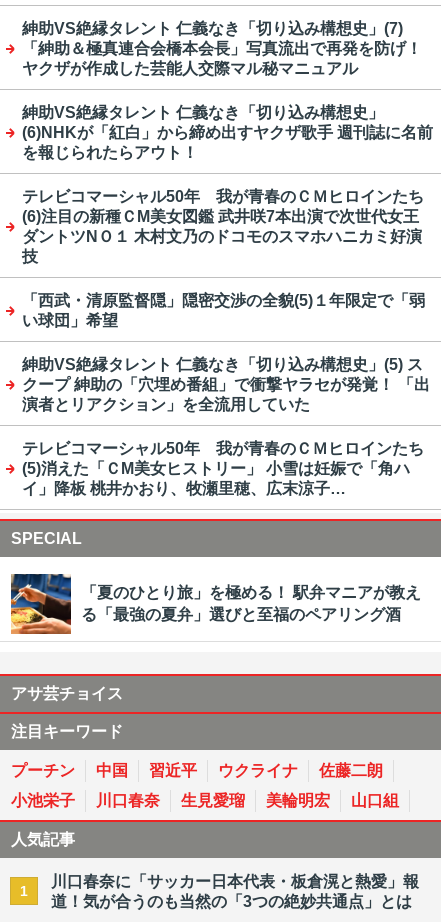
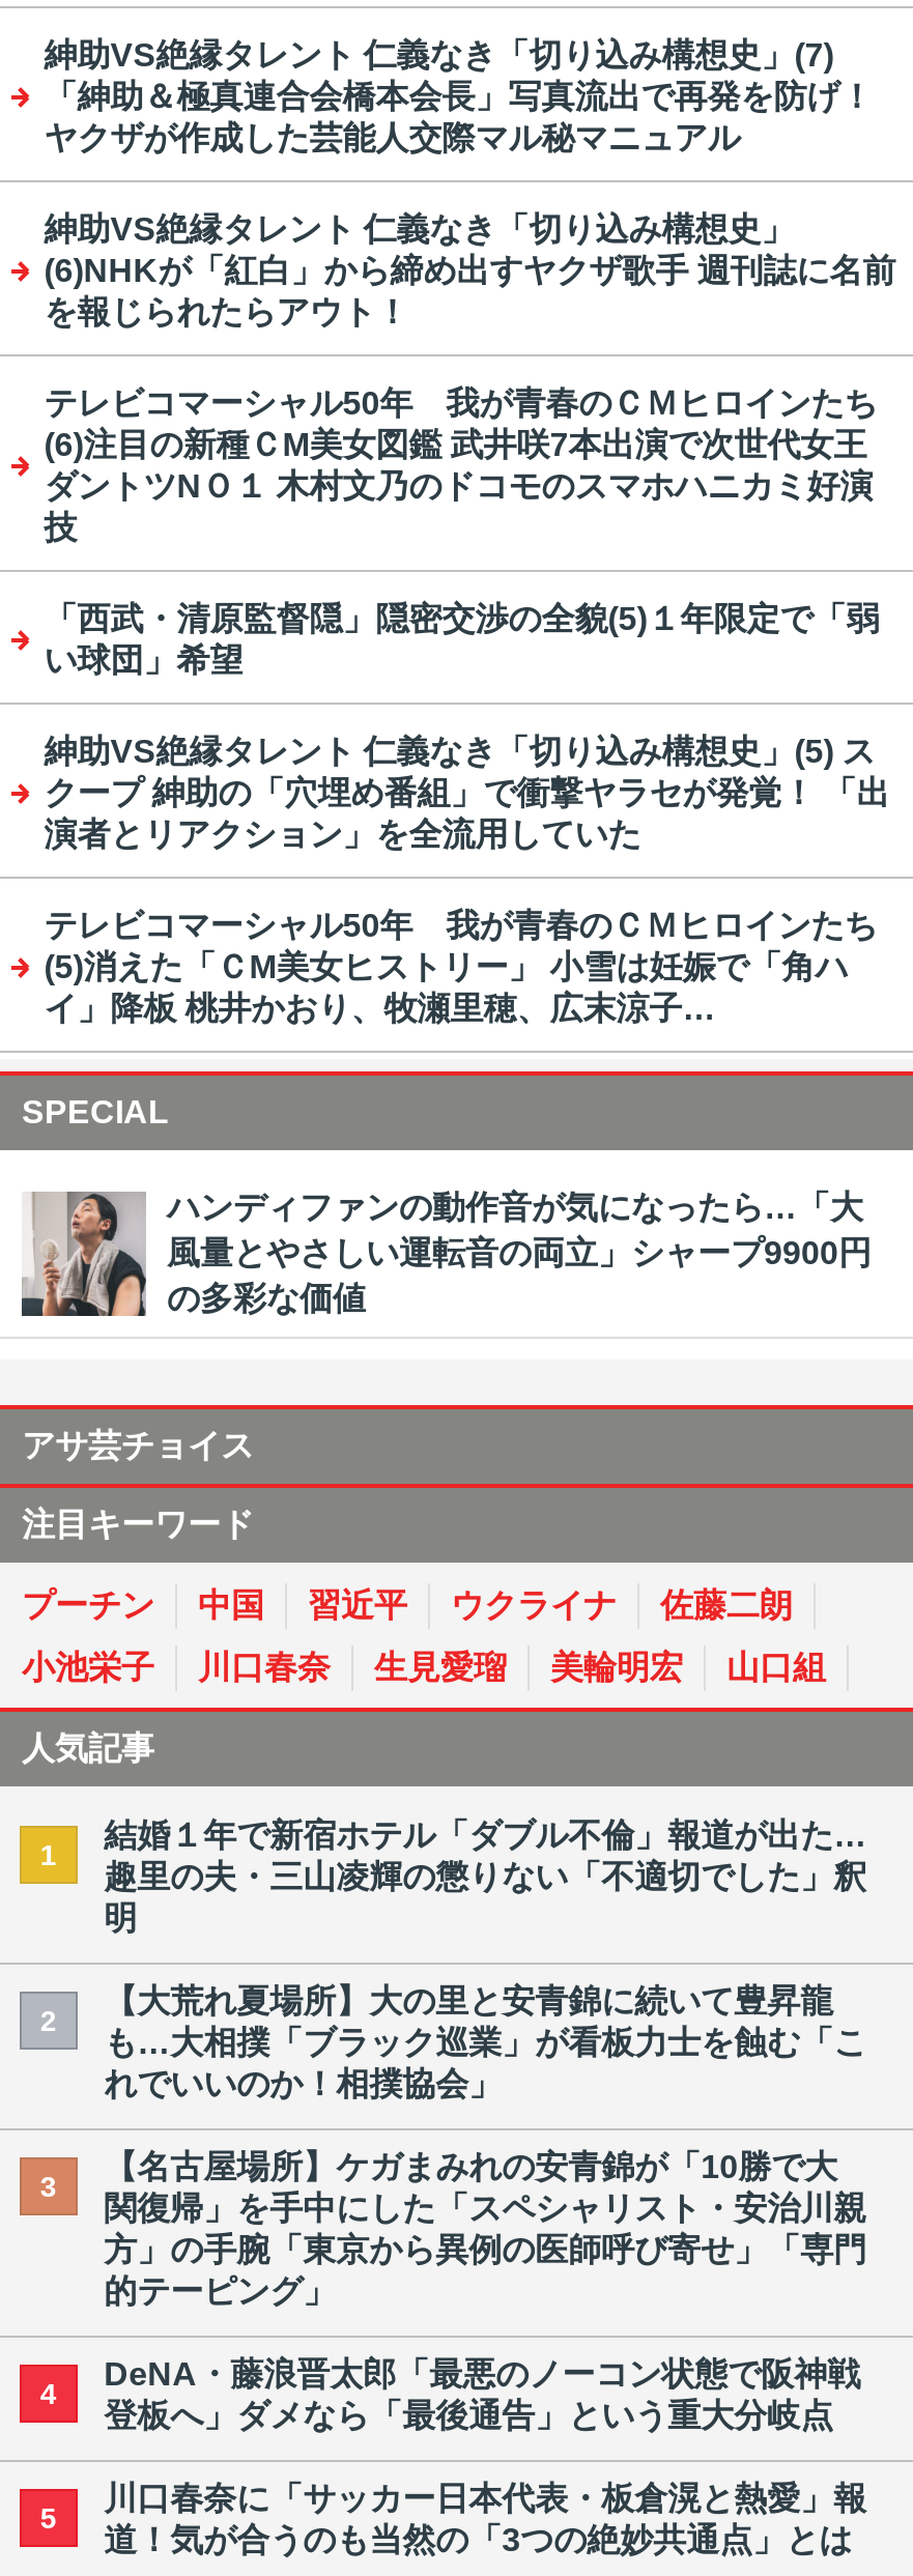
- [image]
- 「夏のひとり旅」を極める！ 駅弁マニアが教え
- る「最強の夏弁」選びと至福のペアリング酒
+ [image]
+ ハンディファンの動作音が気になったら…「大
+ 風量とやさしい運転音の両立」シャープ9900円
+ の多彩な価値

+ 結婚１年で新宿ホテル「ダブル不倫」報道が出た…
+ 趣里の夫・三山凌輝の懲りない「不適切でした」釈
+ 明
+ 2

+ 【大荒れ夏場所】大の里と安青錦に続いて豊昇龍
+ も…大相撲「ブラック巡業」が看板力士を蝕む「こ
+ れでいいのか！相撲協会」
+ 3

+ 【名古屋場所】ケガまみれの安青錦が「10勝で大
+ 関復帰」を手中にした「スペシャリスト・安治川親
+ 方」の手腕「東京から異例の医師呼び寄せ」「専門
+ 的テーピング」
+ 4

+ DeNA・藤浪晋太郎「最悪のノーコン状態で阪神戦
+ 登板へ」ダメなら「最後通告」という重大分岐点
+ 5
